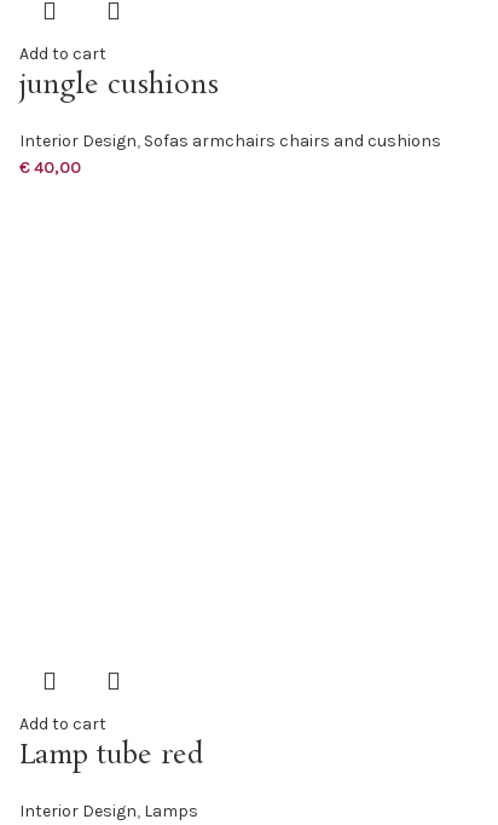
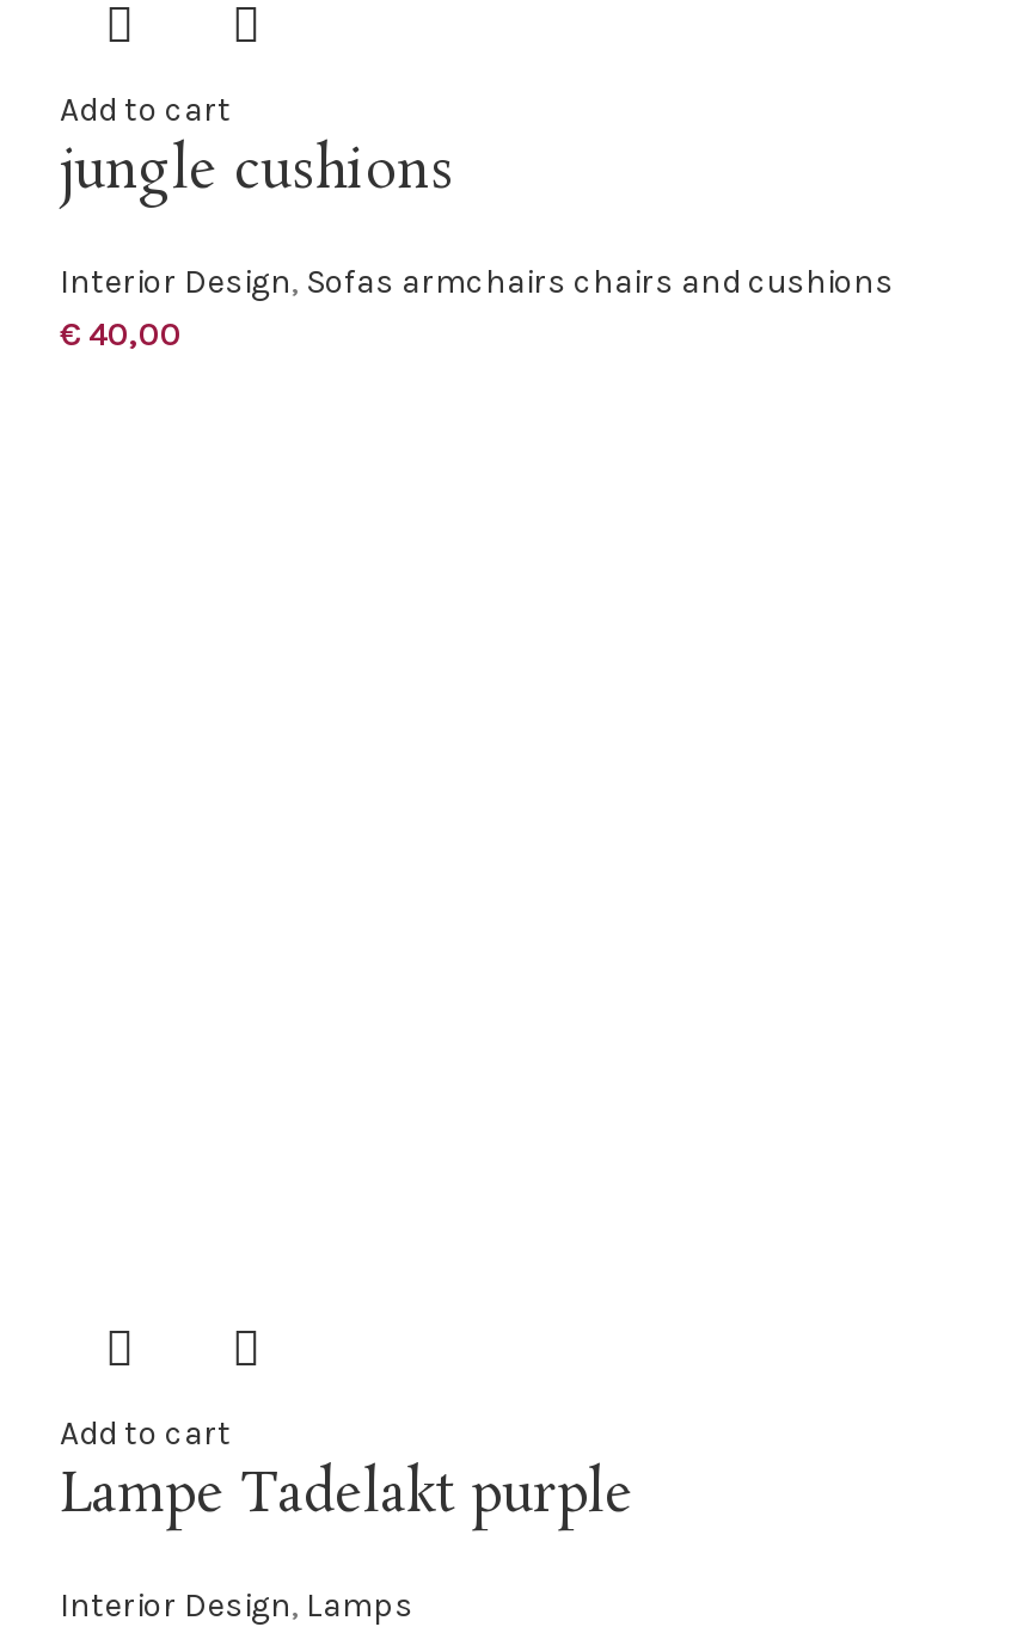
- Lamp tube red
+ Lampe Tadelakt purple
